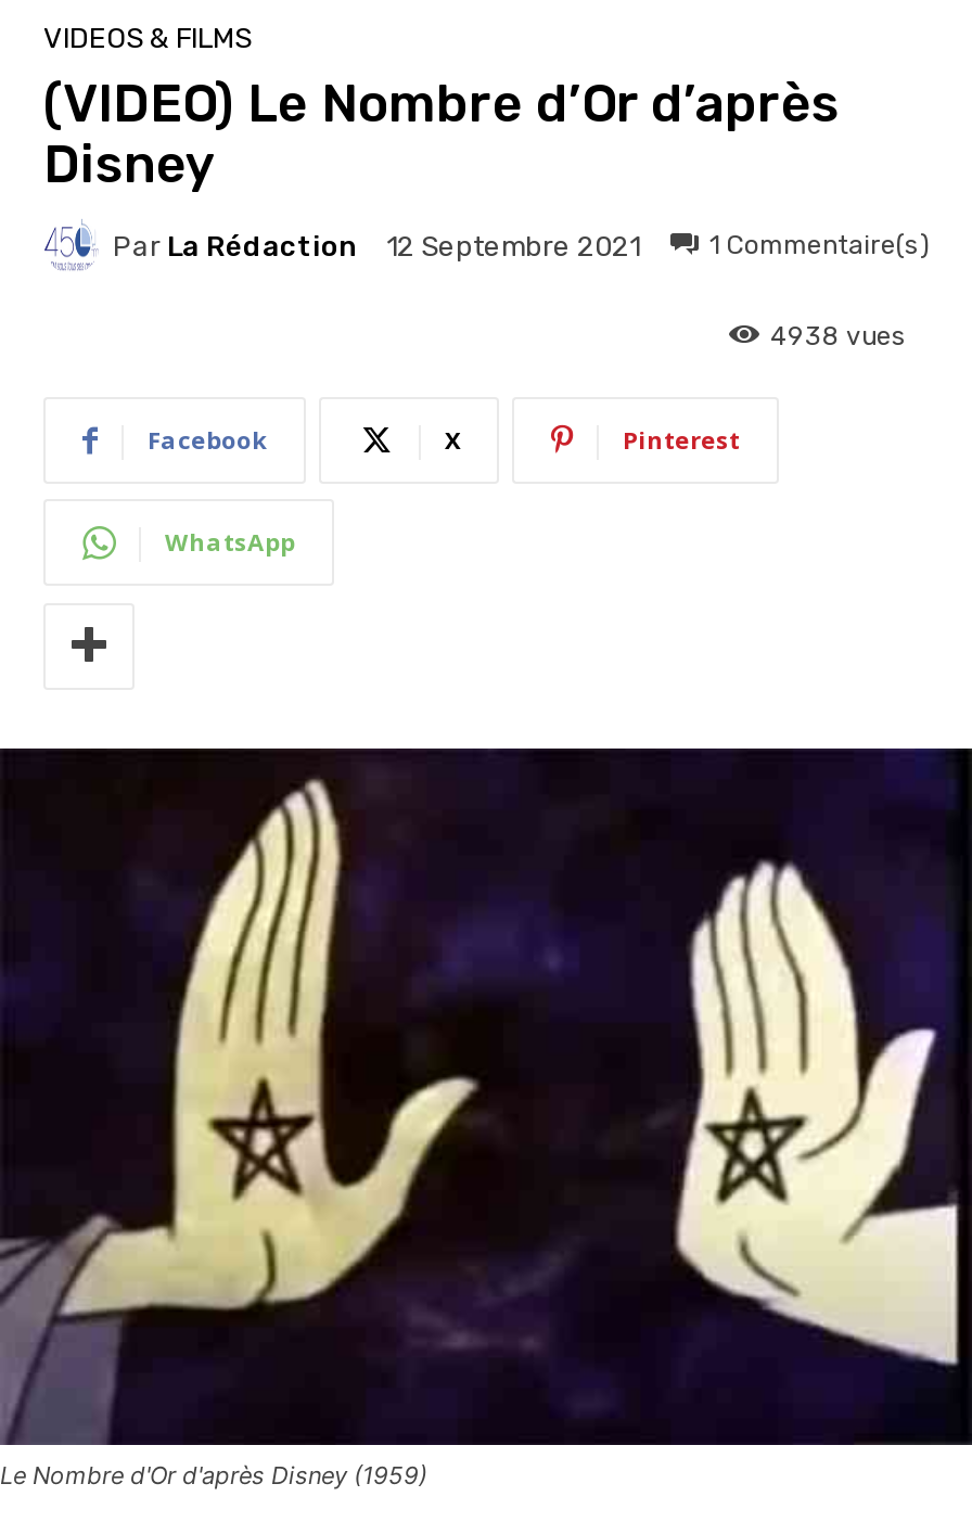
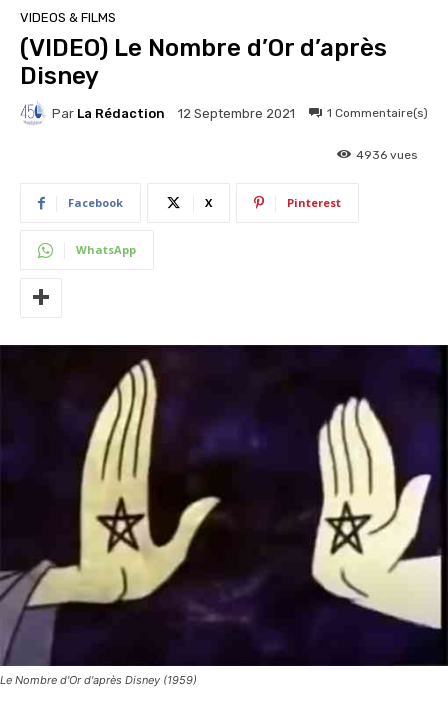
- 4938 vues
+ 4936 vues
